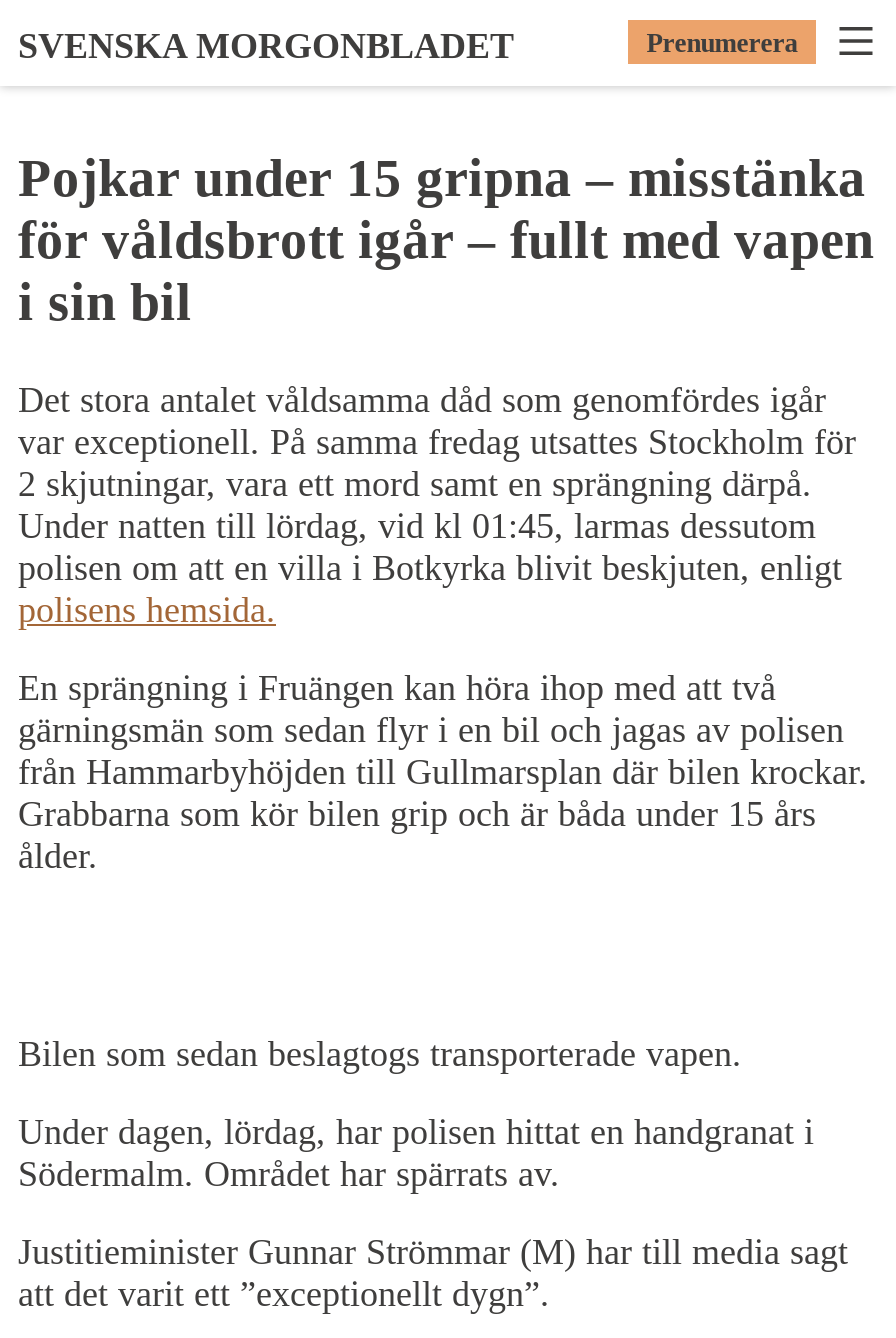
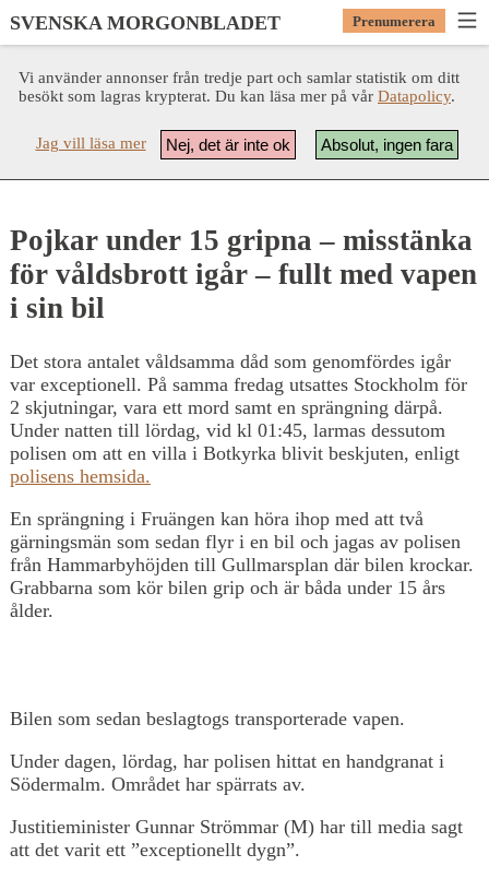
+ Vi använder annonser från tredje part och samlar statistik om ditt
+ besökt som lagras krypterat. Du kan läsa mer på vår Datapolicy.
+ Absolut, ingen fara
+ Nej, det är inte ok
+ Jag vill läsa mer
